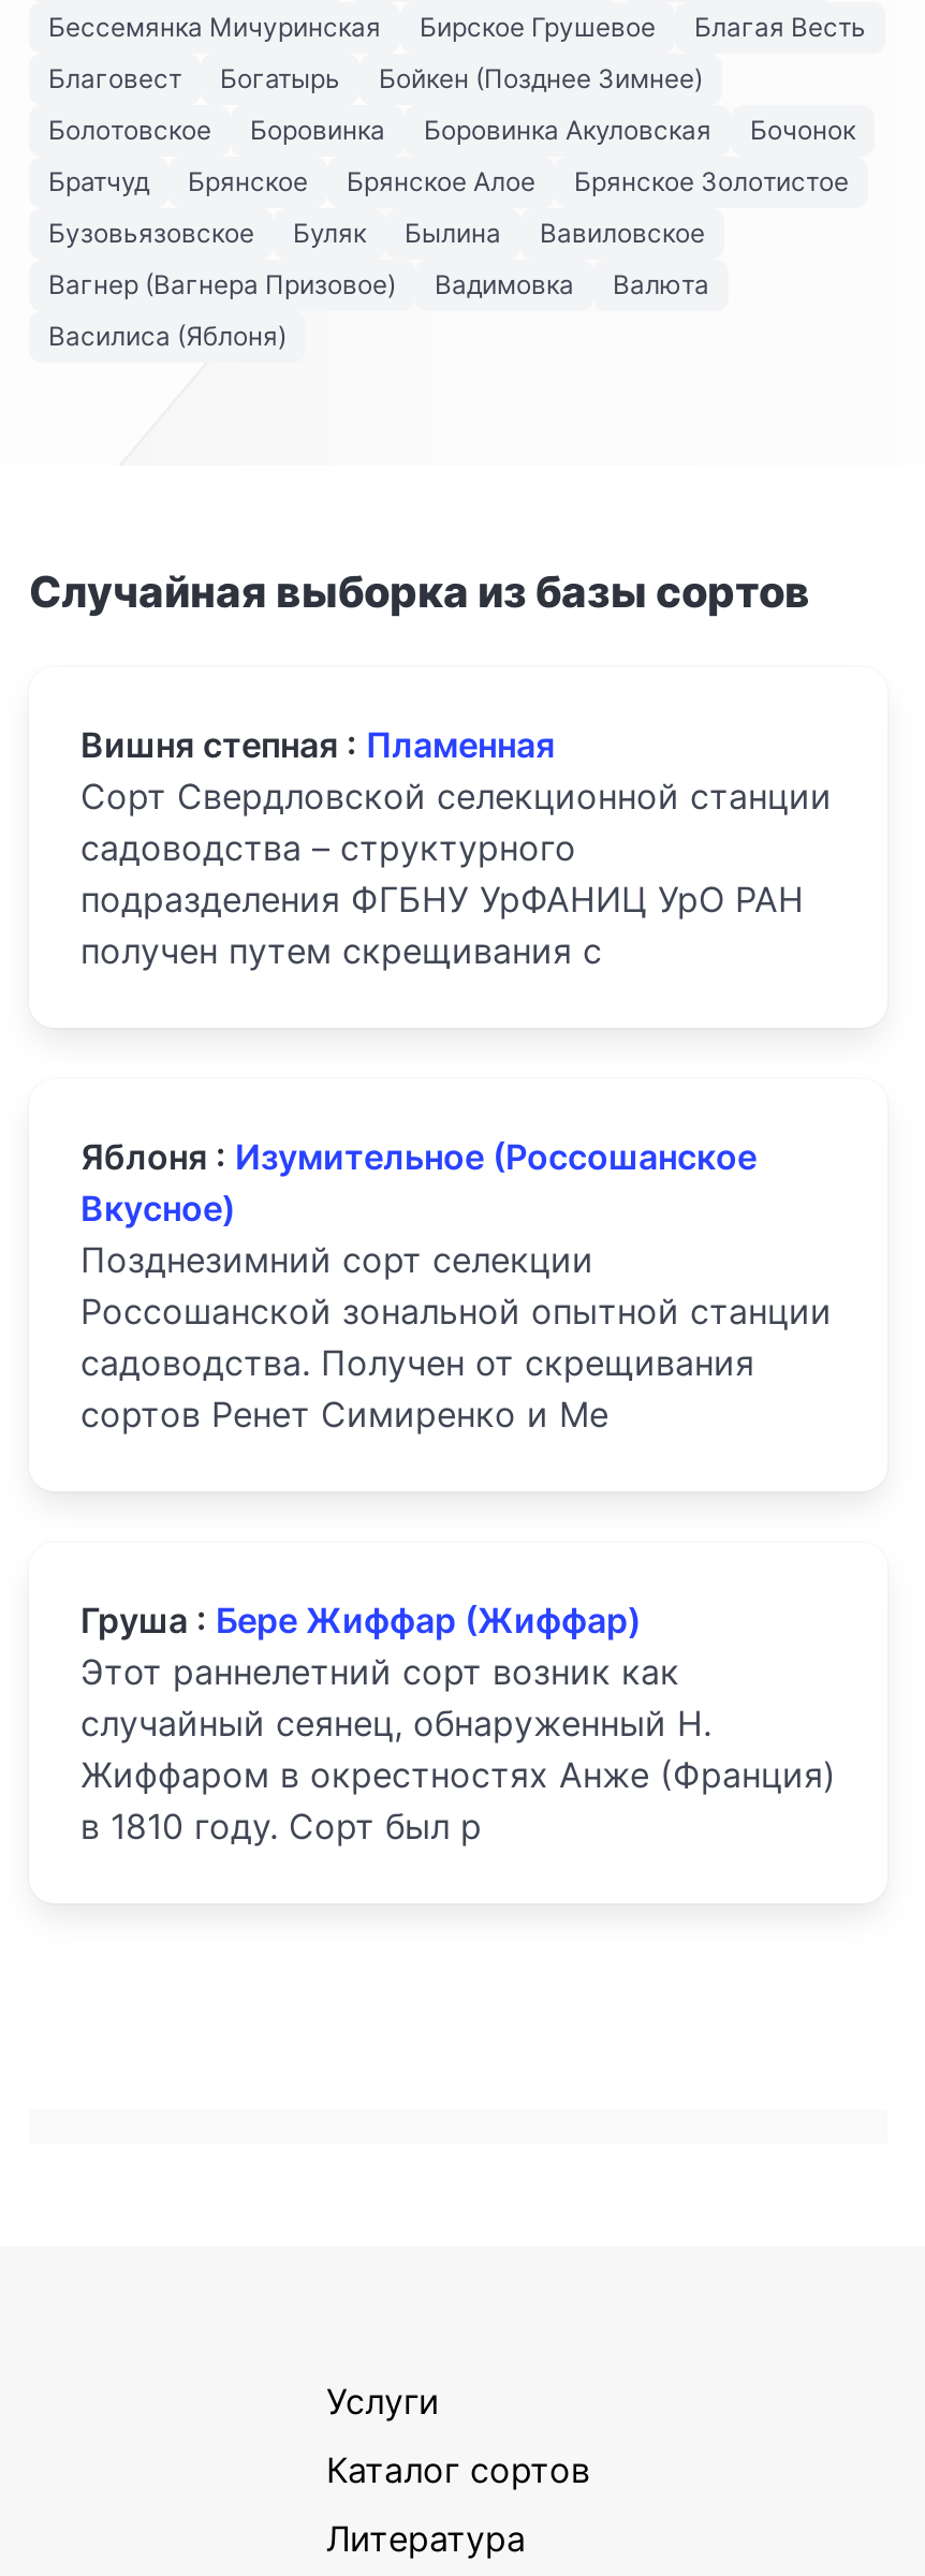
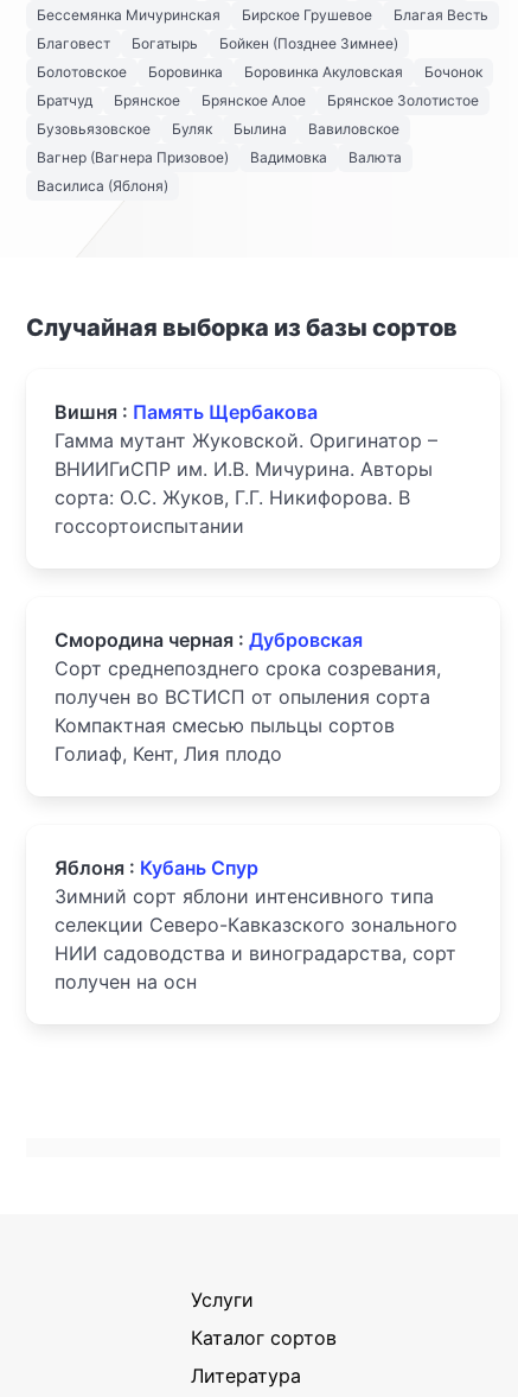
- Вишня степная : Пламенная
- Сорт Свердловской селекционной станции
- садоводства – структурного
- подразделения ФГБНУ УрФАНИЦ УрО РАН
- получен путем скрещивания с
+ Вишня : Память Щербакова
+ Гамма мутант Жуковской. Оригинатор –
+ ВНИИГиСПР им. И.В. Мичурина. Авторы
+ сорта: О.С. Жуков, Г.Г. Никифорова. В
+ госсортоиспытании

- Яблоня : Изумительное (Россошанское
- Вкусное)
- Позднезимний сорт селекции
- Россошанской зональной опытной станции
- садоводства. Получен от скрещивания
- сортов Ренет Симиренко и Ме
+ Смородина черная : Дубровская
+ Сорт среднепозднего срока созревания,
+ получен во ВСТИСП от опыления сорта
+ Компактная смесью пыльцы сортов
+ Голиаф, Кент, Лия плодо

- Груша : Бере Жиффар (Жиффар)
- Этот раннелетний сорт возник как
- случайный сеянец, обнаруженный Н.
- Жиффаром в окрестностях Анже (Франция)
- в 1810 году. Сорт был р
+ Яблоня : Кубань Спур
+ Зимний сорт яблони интенсивного типа
+ селекции Северо-Кавказского зонального
+ НИИ садоводства и виноградарства, сорт
+ получен на осн
